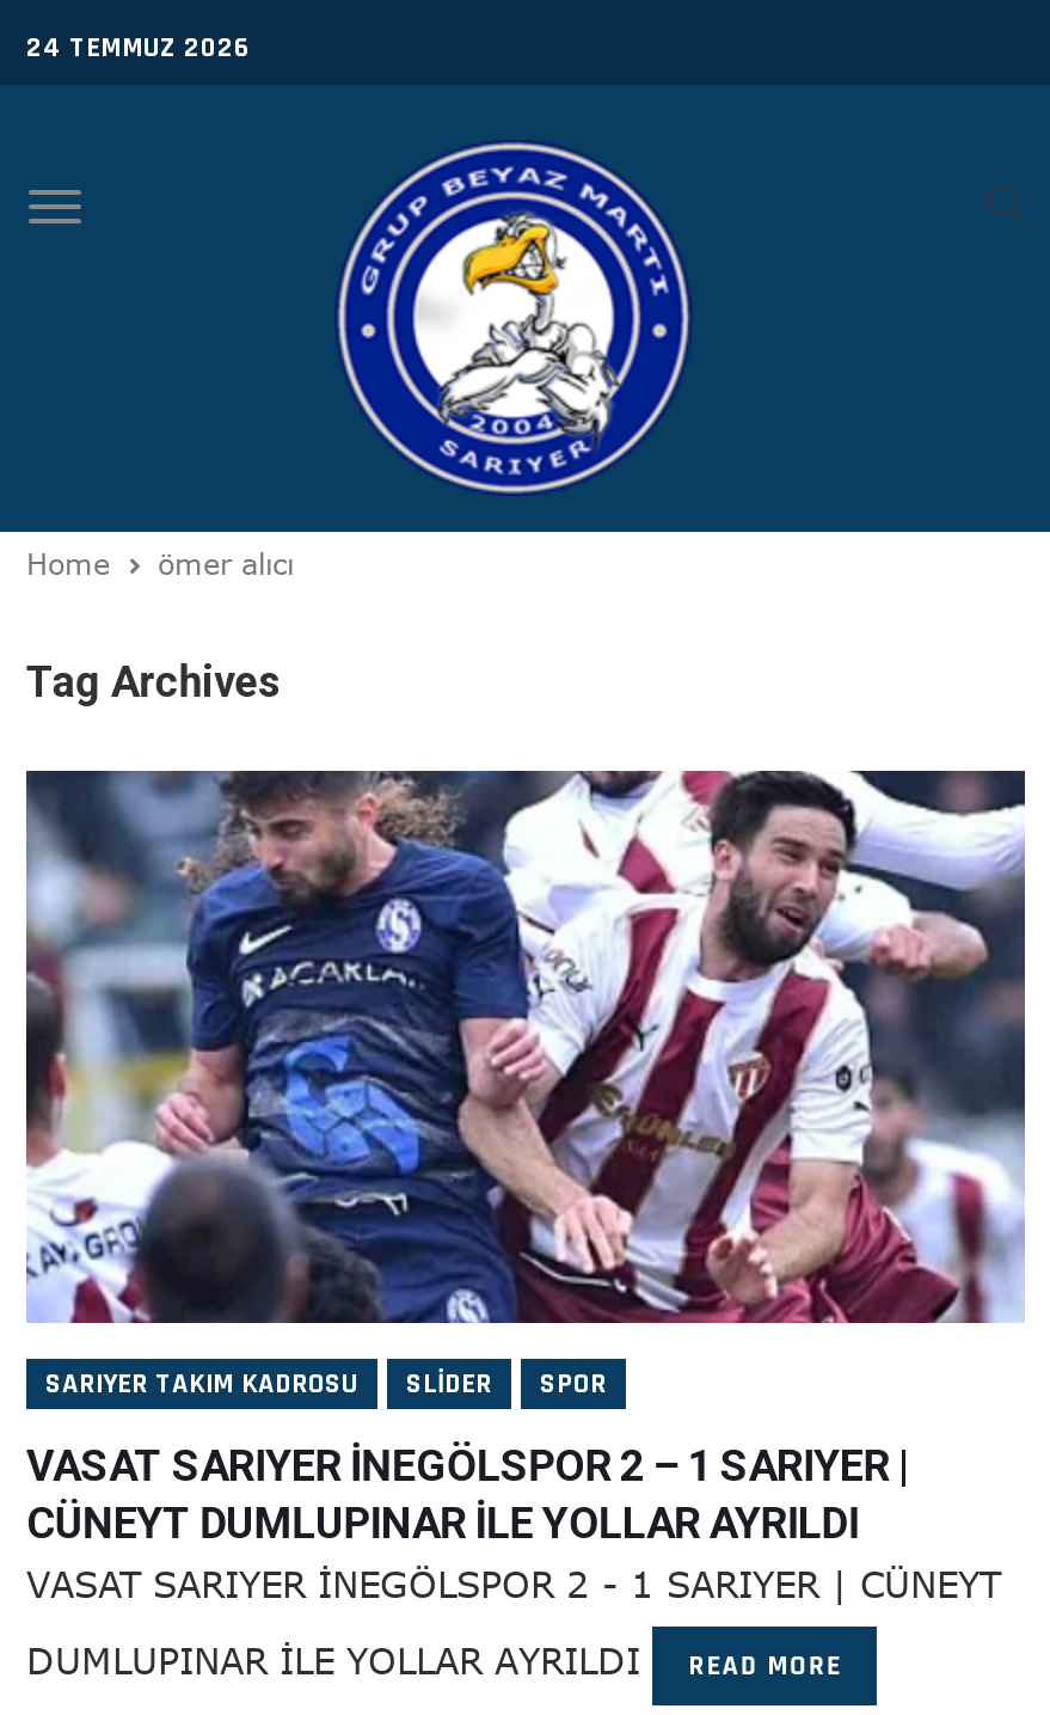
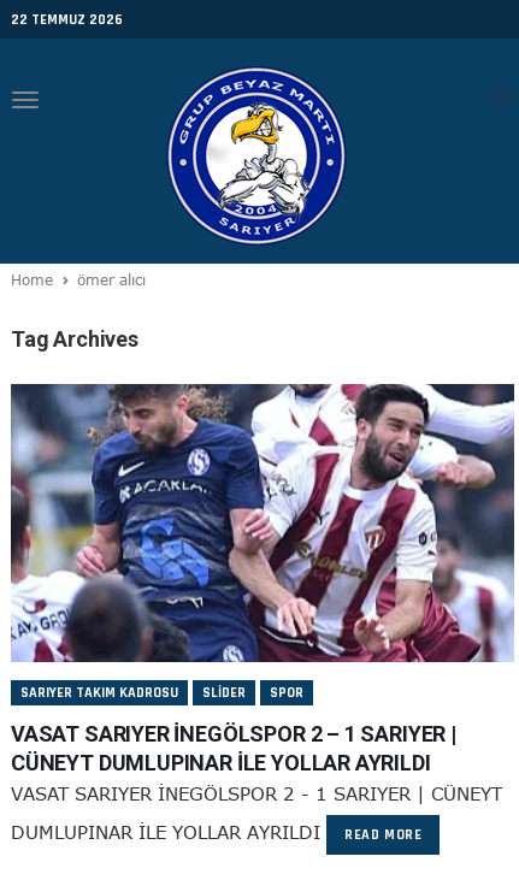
- 24 TEMMUZ 2026
+ 22 TEMMUZ 2026
